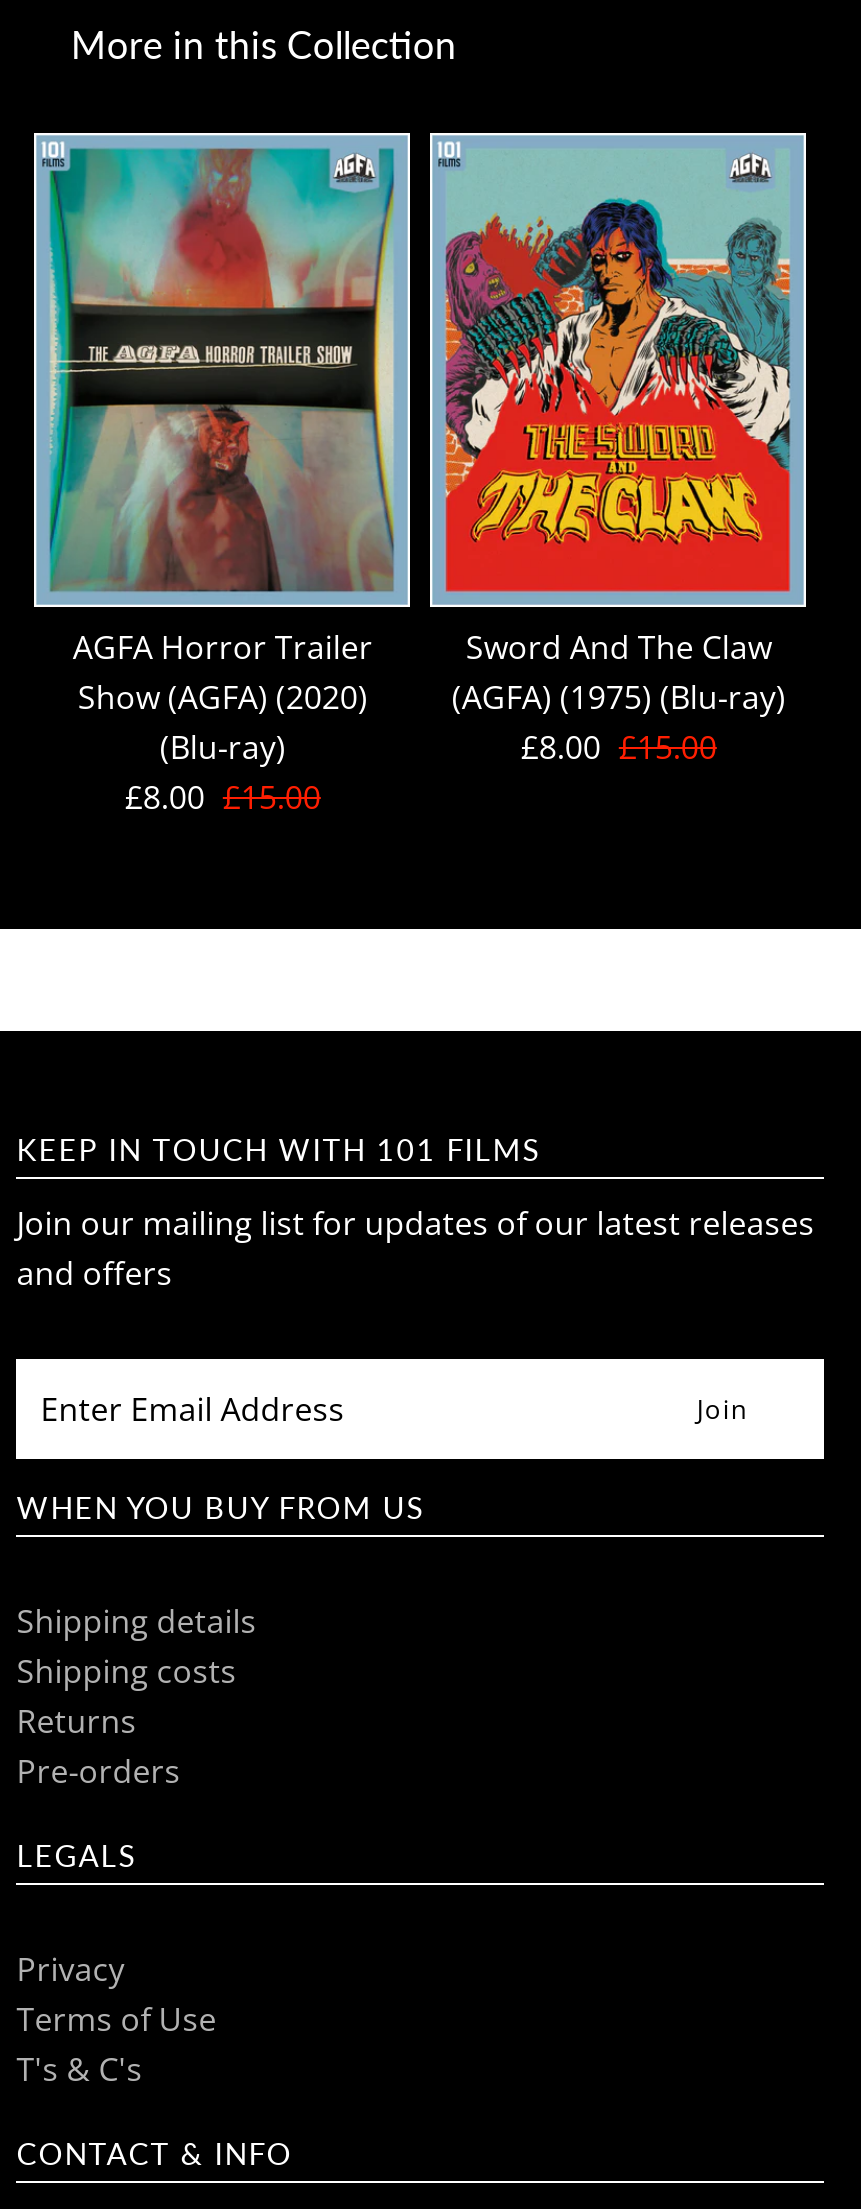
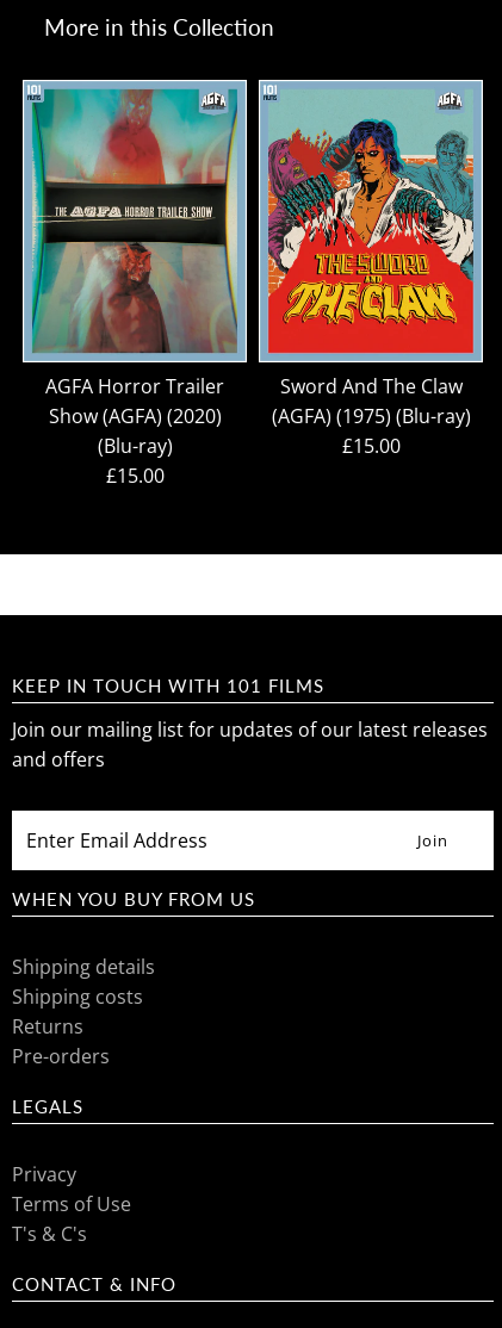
- £8.00 £15.00
+ £15.00

- £8.00 £15.00
+ £15.00
